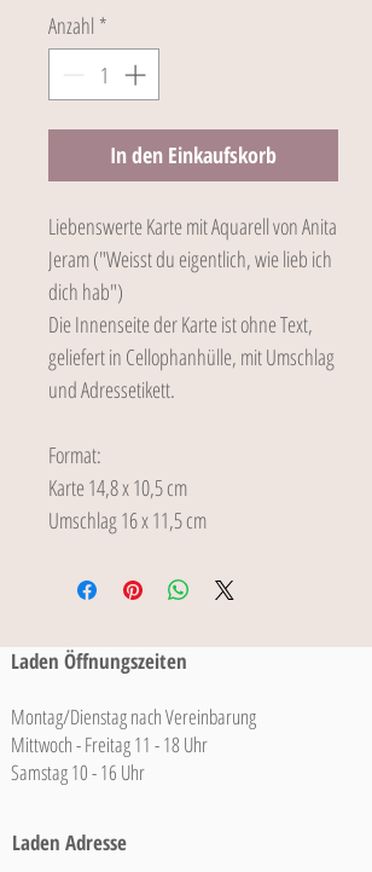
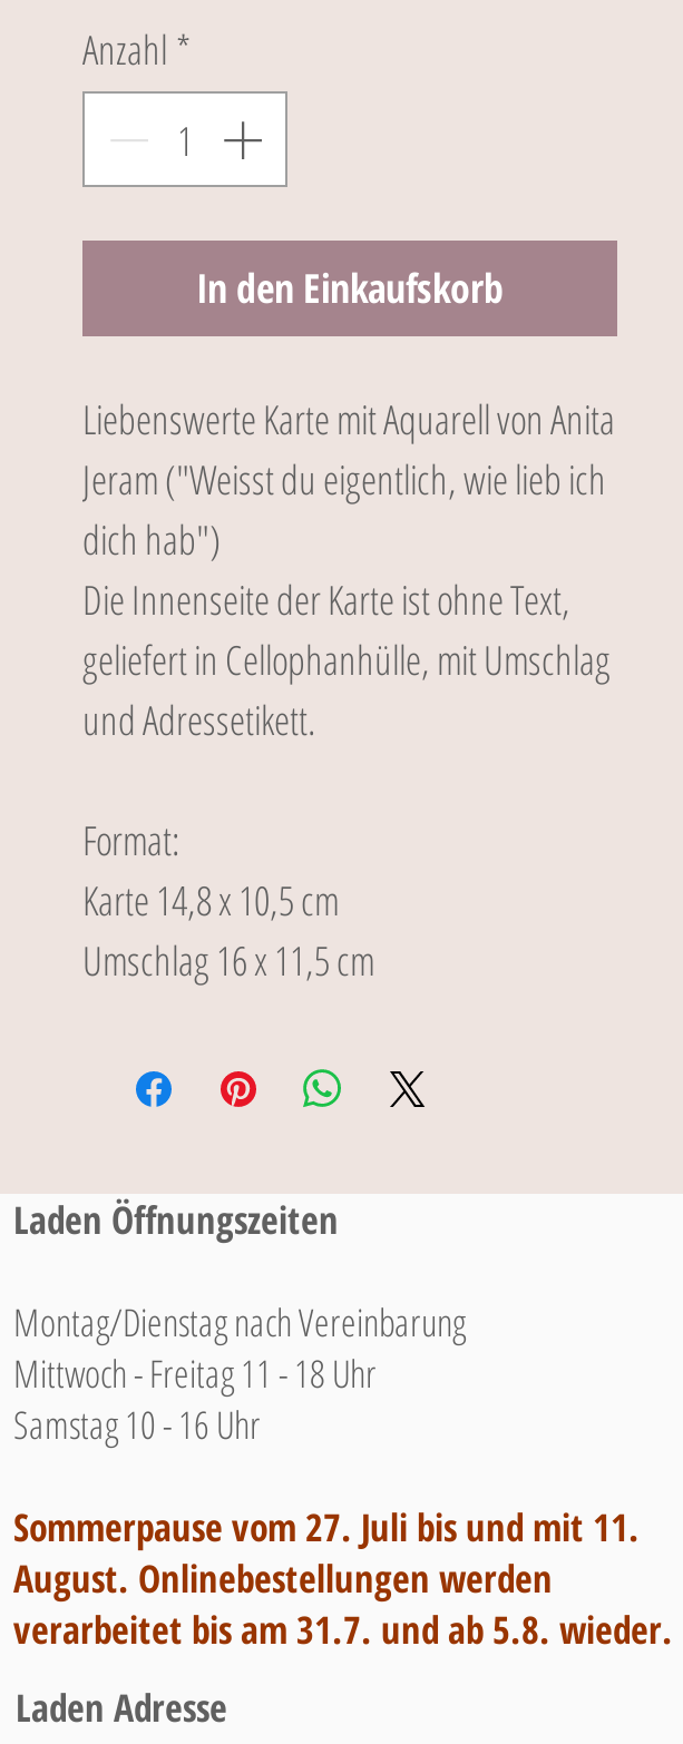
+ Sommerpause vom 27. Juli bis und mit 11.
+ August. Onlinebestellungen werden
+ verarbeitet bis am 31.7. und ab 5.8. wieder.
